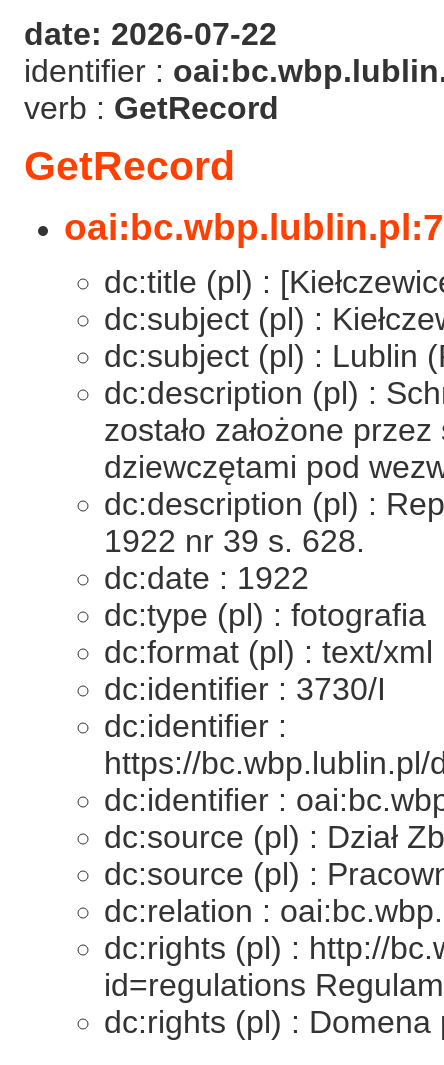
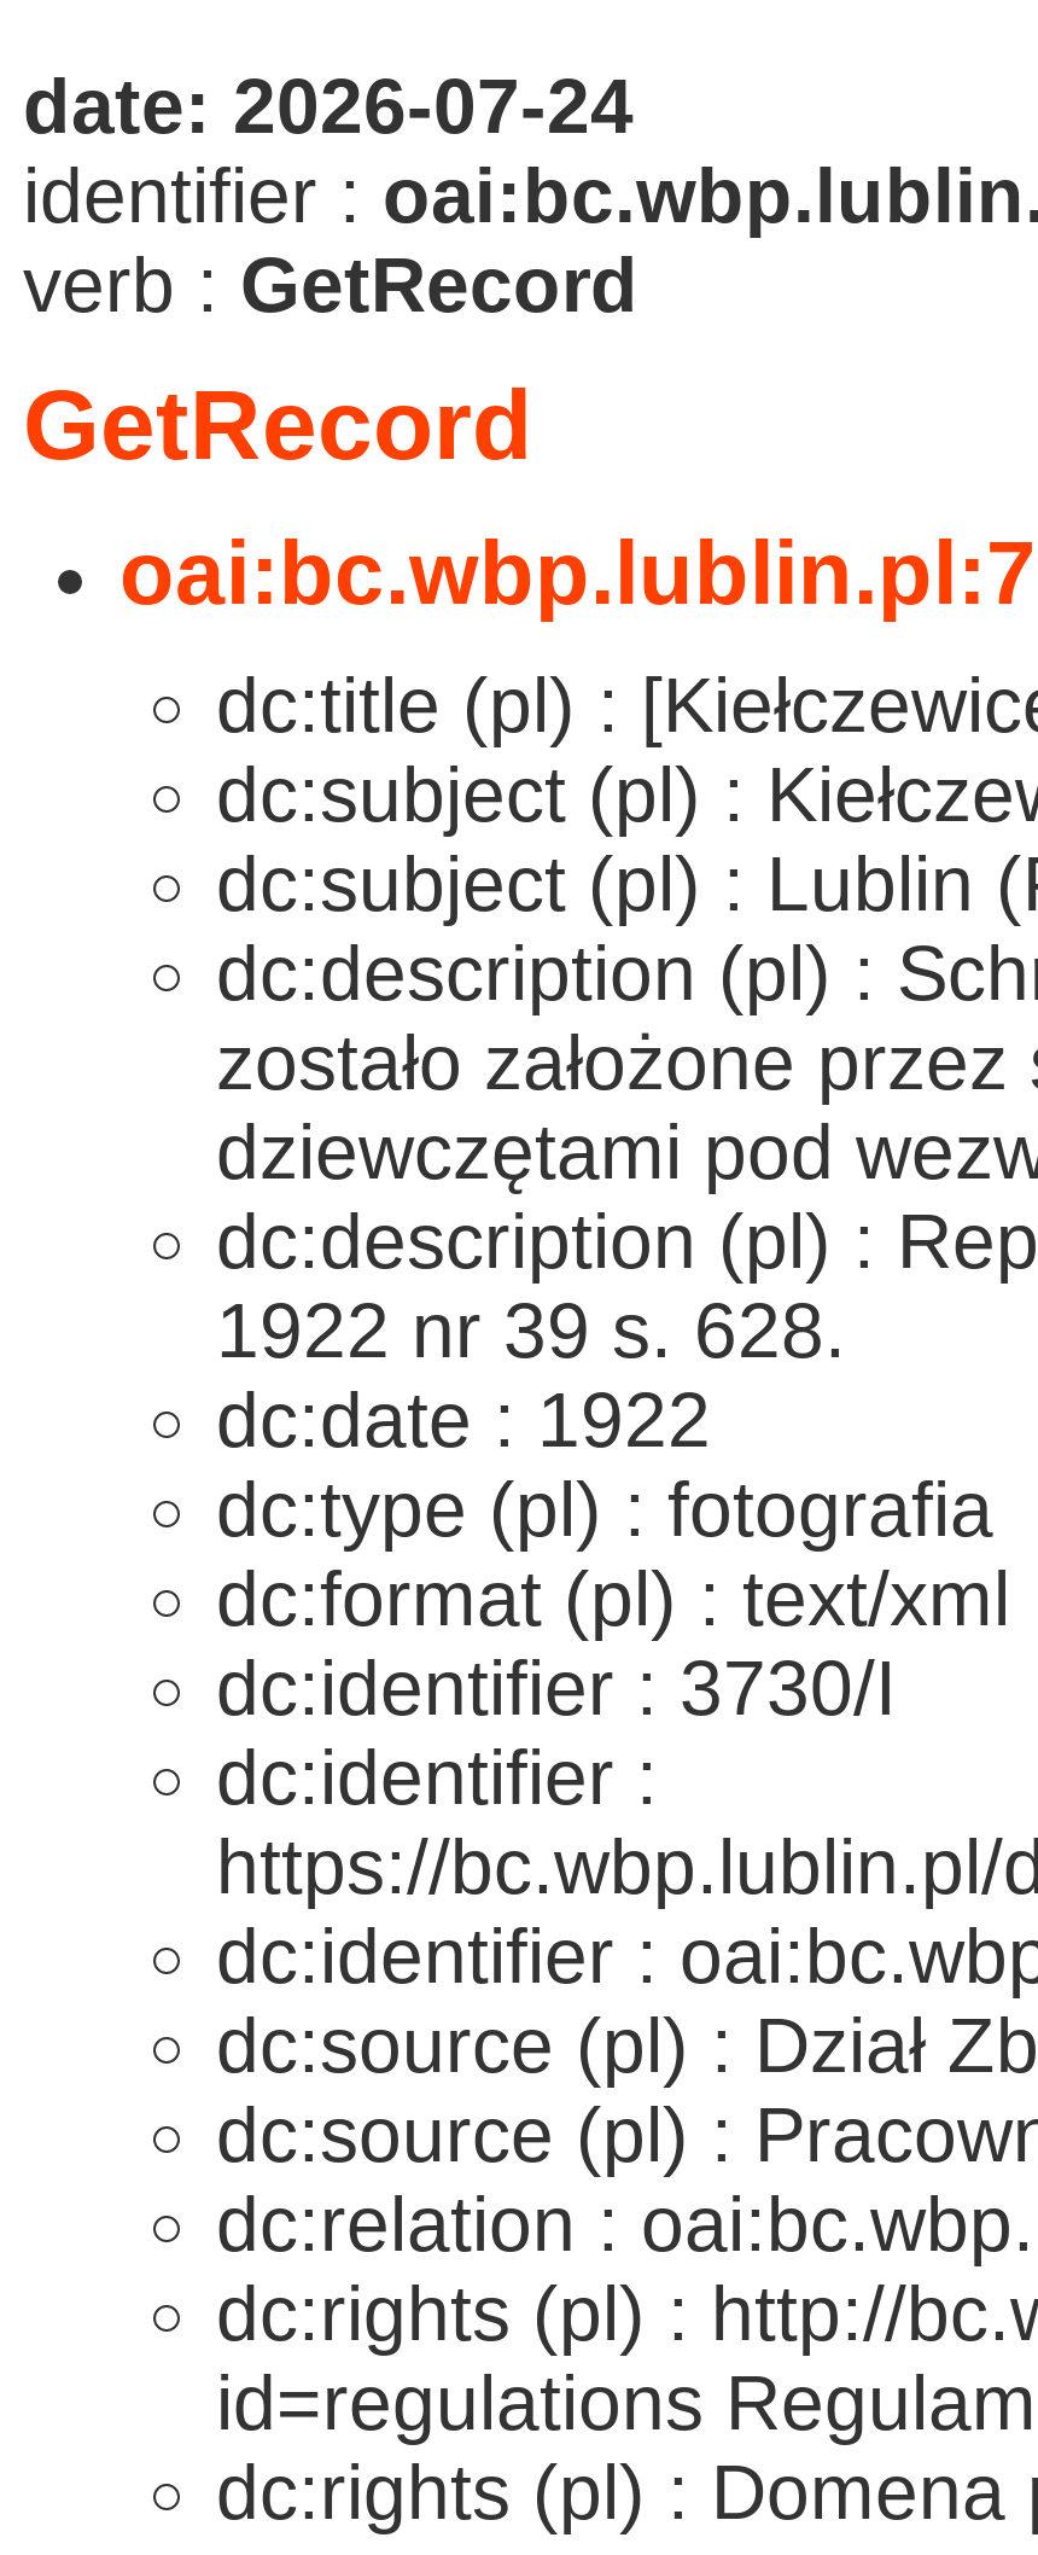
- date: 2026-07-22
+ date: 2026-07-24
